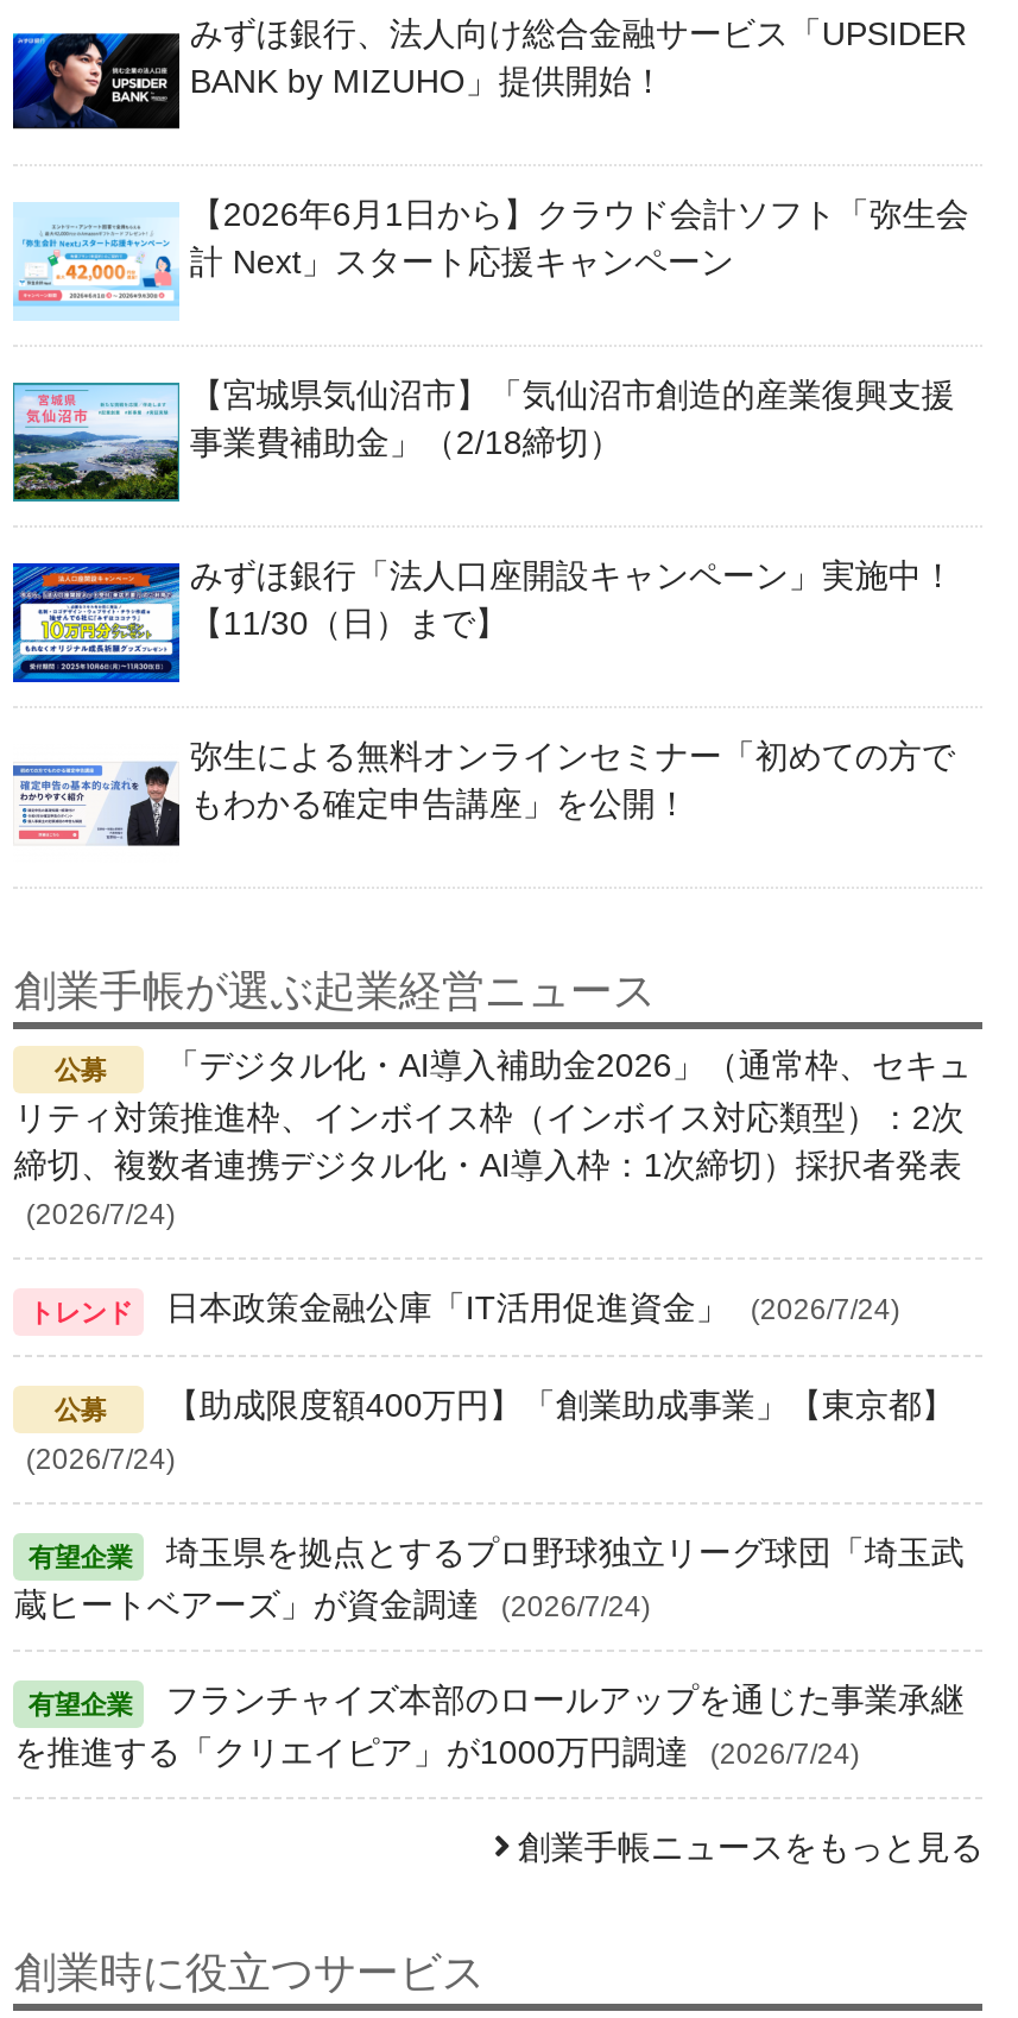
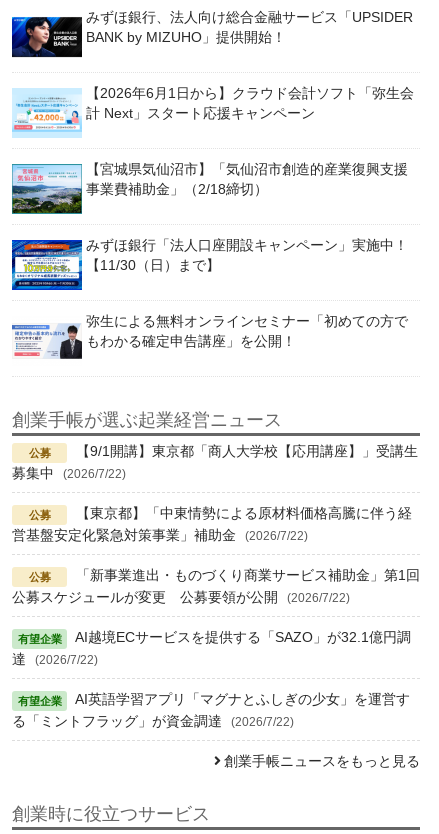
- 「デジタル化・AI導入補助金2026」（通常枠、セキュ
- リティ対策推進枠、インボイス枠（インボイス対応類型）：2次
- 締切、複数者連携デジタル化・AI導入枠：1次締切）採択者発表
- (2026/7/24)
- 日本政策金融公庫「IT活用促進資金」
- (2026/7/24)
- 【助成限度額400万円】「創業助成事業」【東京都】
- (2026/7/24)
- 埼玉県を拠点とするプロ野球独立リーグ球団「埼玉武
- 蔵ヒートベアーズ」が資金調達
- (2026/7/24)
- フランチャイズ本部のロールアップを通じた事業承継
- を推進する「クリエイピア」が1000万円調達
- (2026/7/24)
+ 【9/1開講】東京都「商人大学校【応用講座】」受講生
+ 募集中
+ (2026/7/22)
+ 【東京都】「中東情勢による原材料価格高騰に伴う経
+ 営基盤安定化緊急対策事業」補助金
+ (2026/7/22)
+ 「新事業進出・ものづくり商業サービス補助金」第1回
+ 公募スケジュールが変更 公募要領が公開
+ (2026/7/22)
+ AI越境ECサービスを提供する「SAZO」が32.1億円調
+ 達
+ (2026/7/22)
+ AI英語学習アプリ「マグナとふしぎの少女」を運営す
+ る「ミントフラッグ」が資金調達
+ (2026/7/22)
